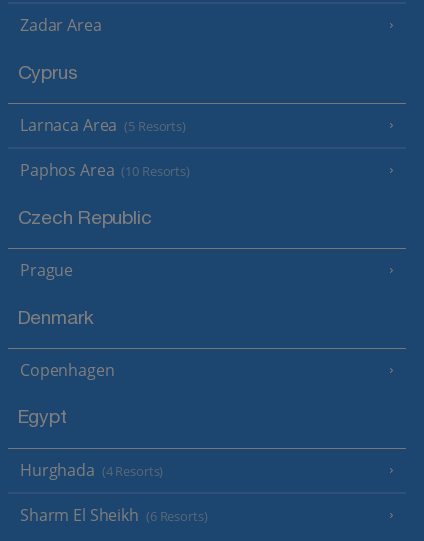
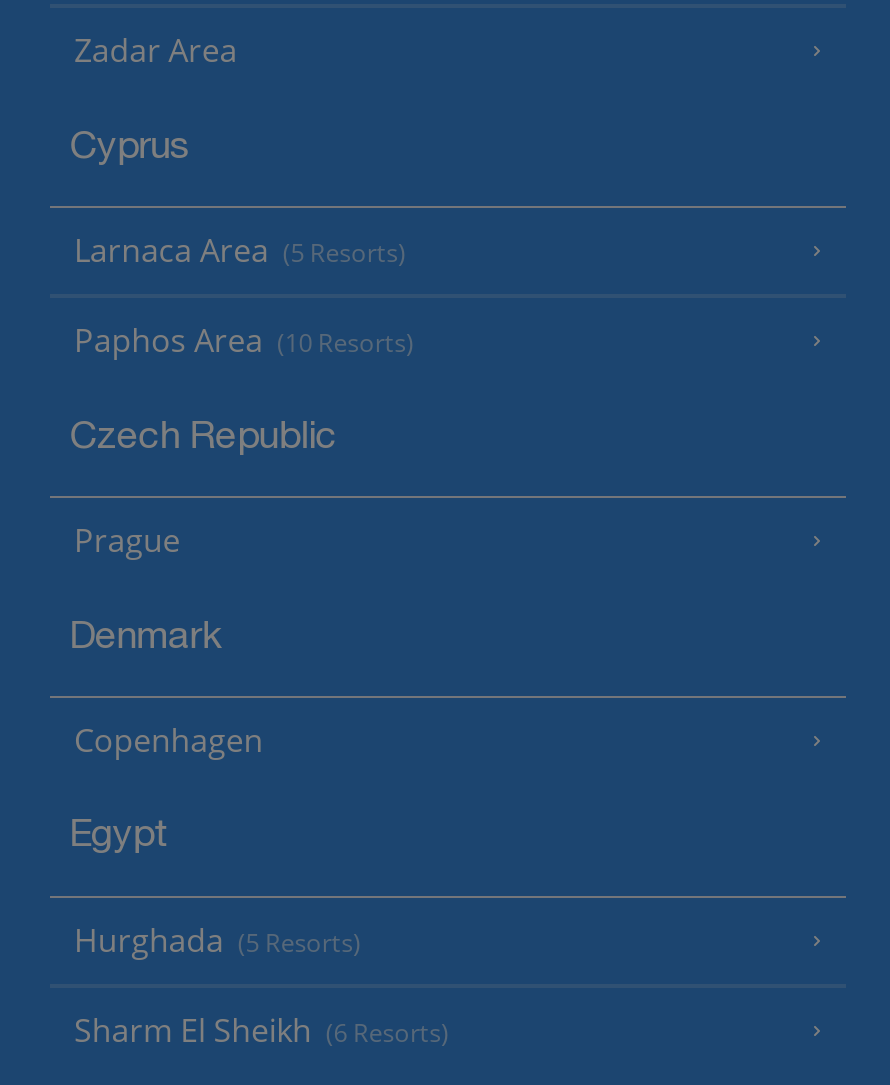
- Hurghada (4 Resorts)
+ Hurghada (5 Resorts)
